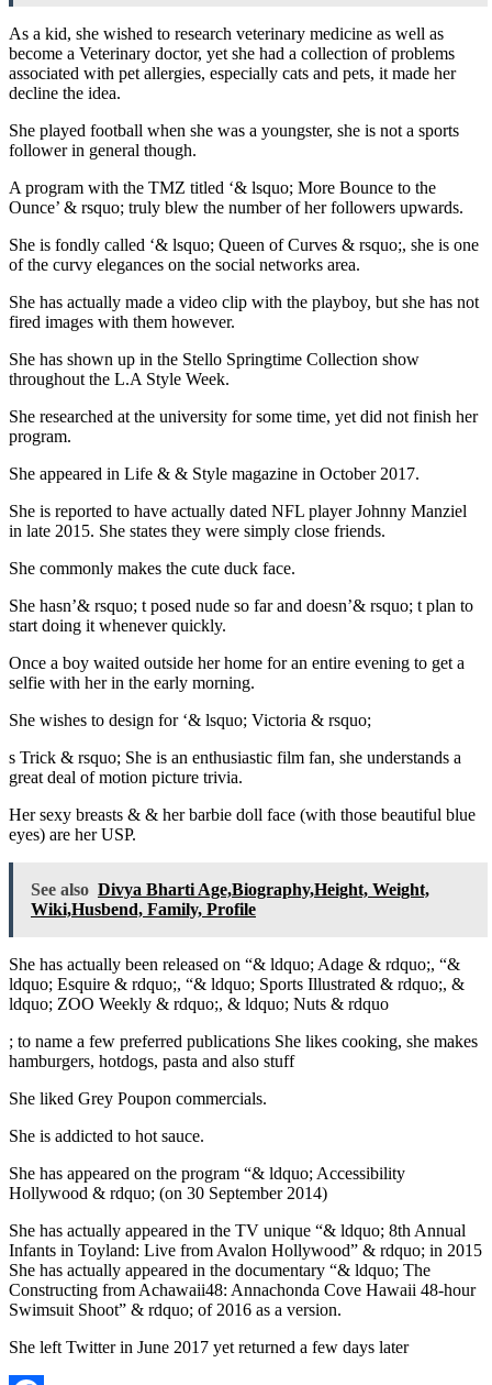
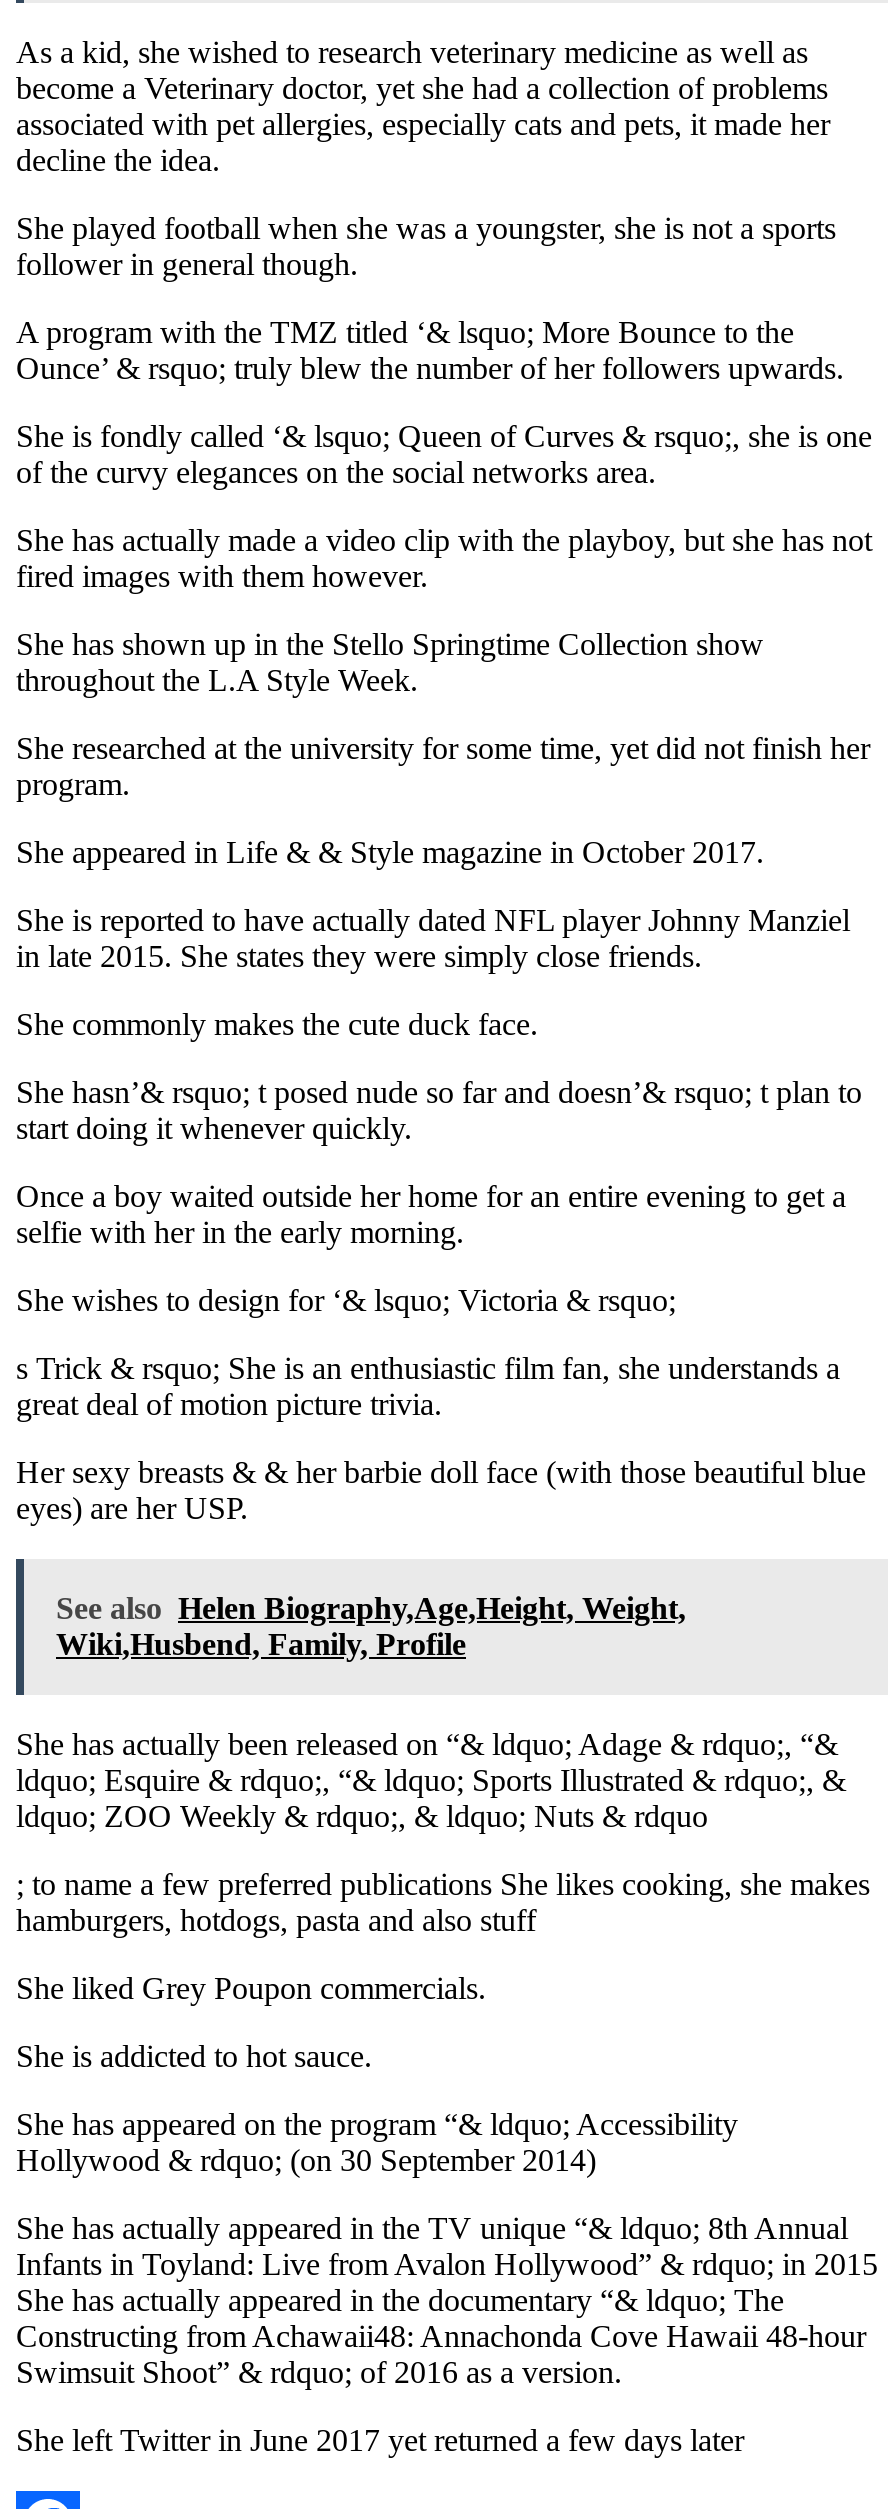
- See also Divya Bharti Age,Biography,Height, Weight,
+ See also Helen Biography,Age,Height, Weight,
